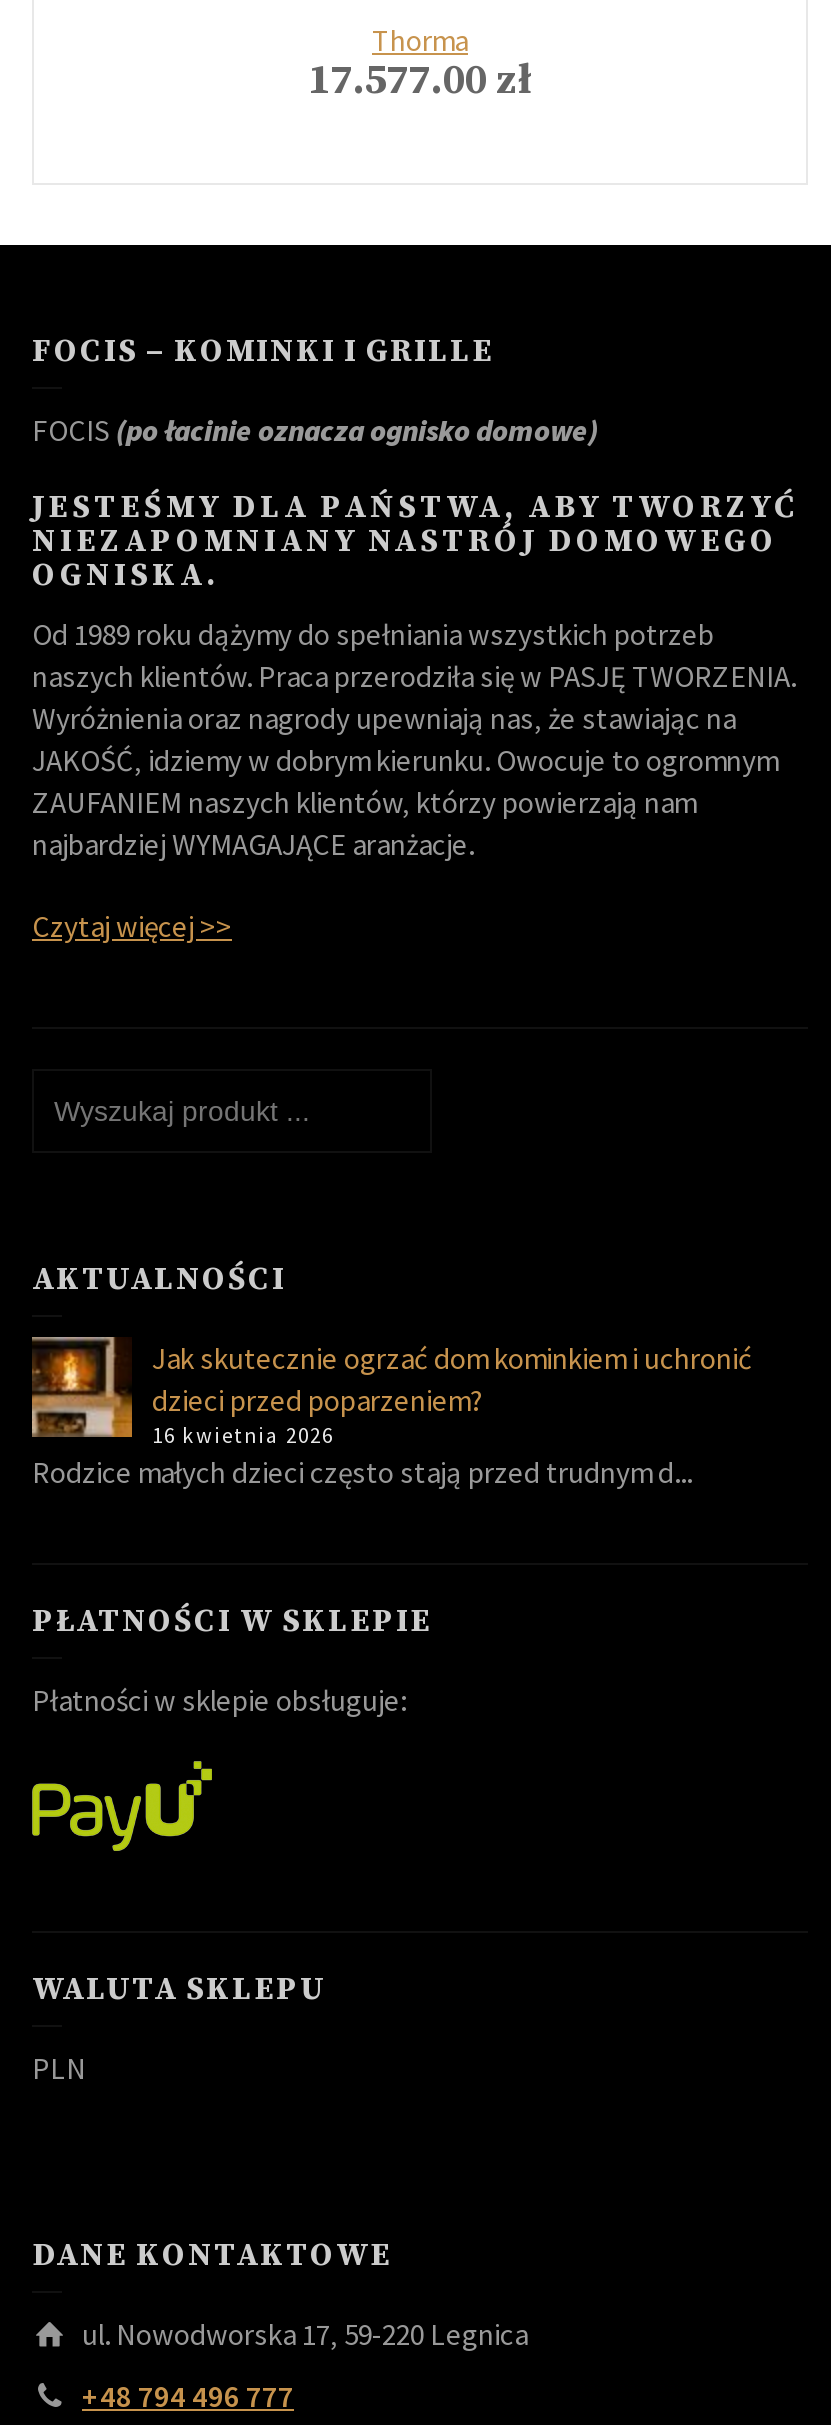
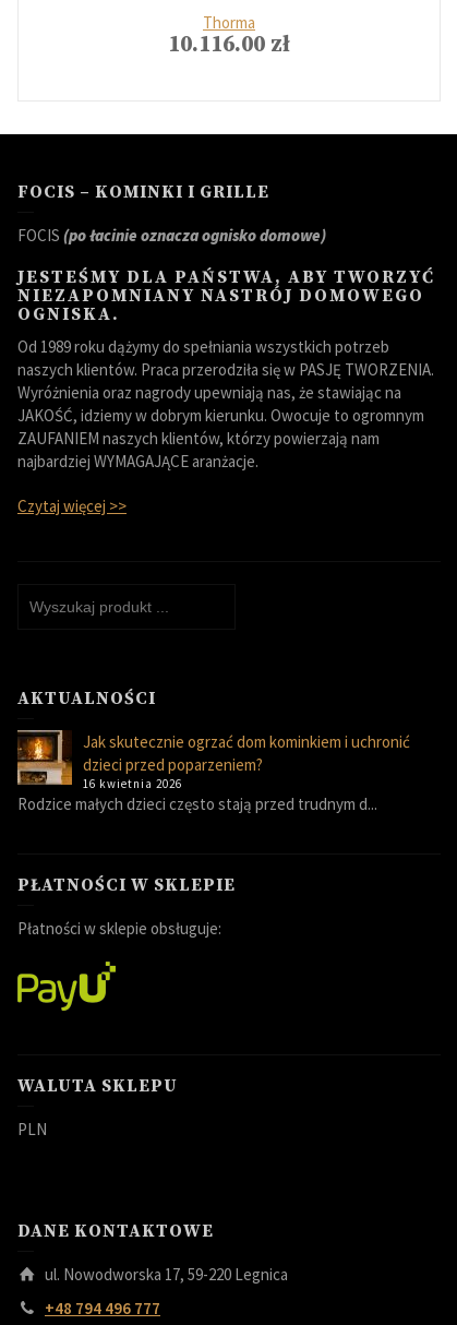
- 17.577.00 zł
+ 10.116.00 zł
